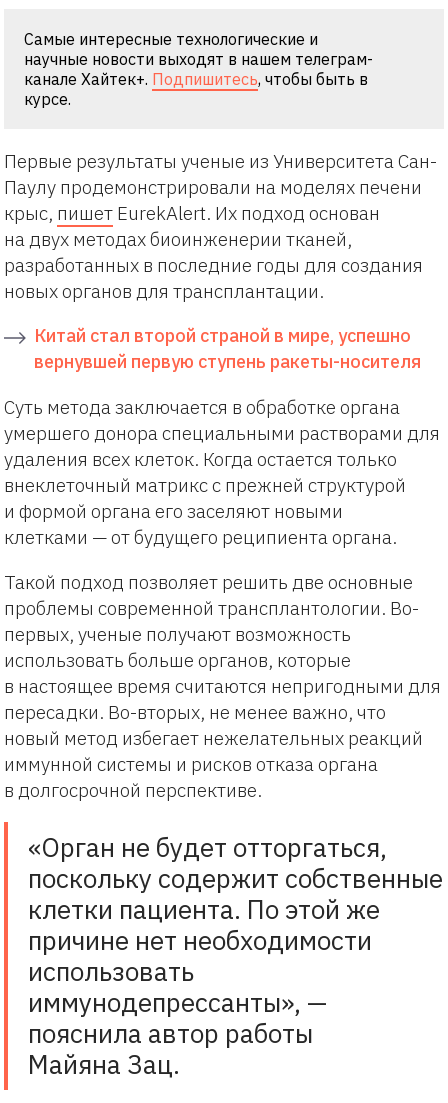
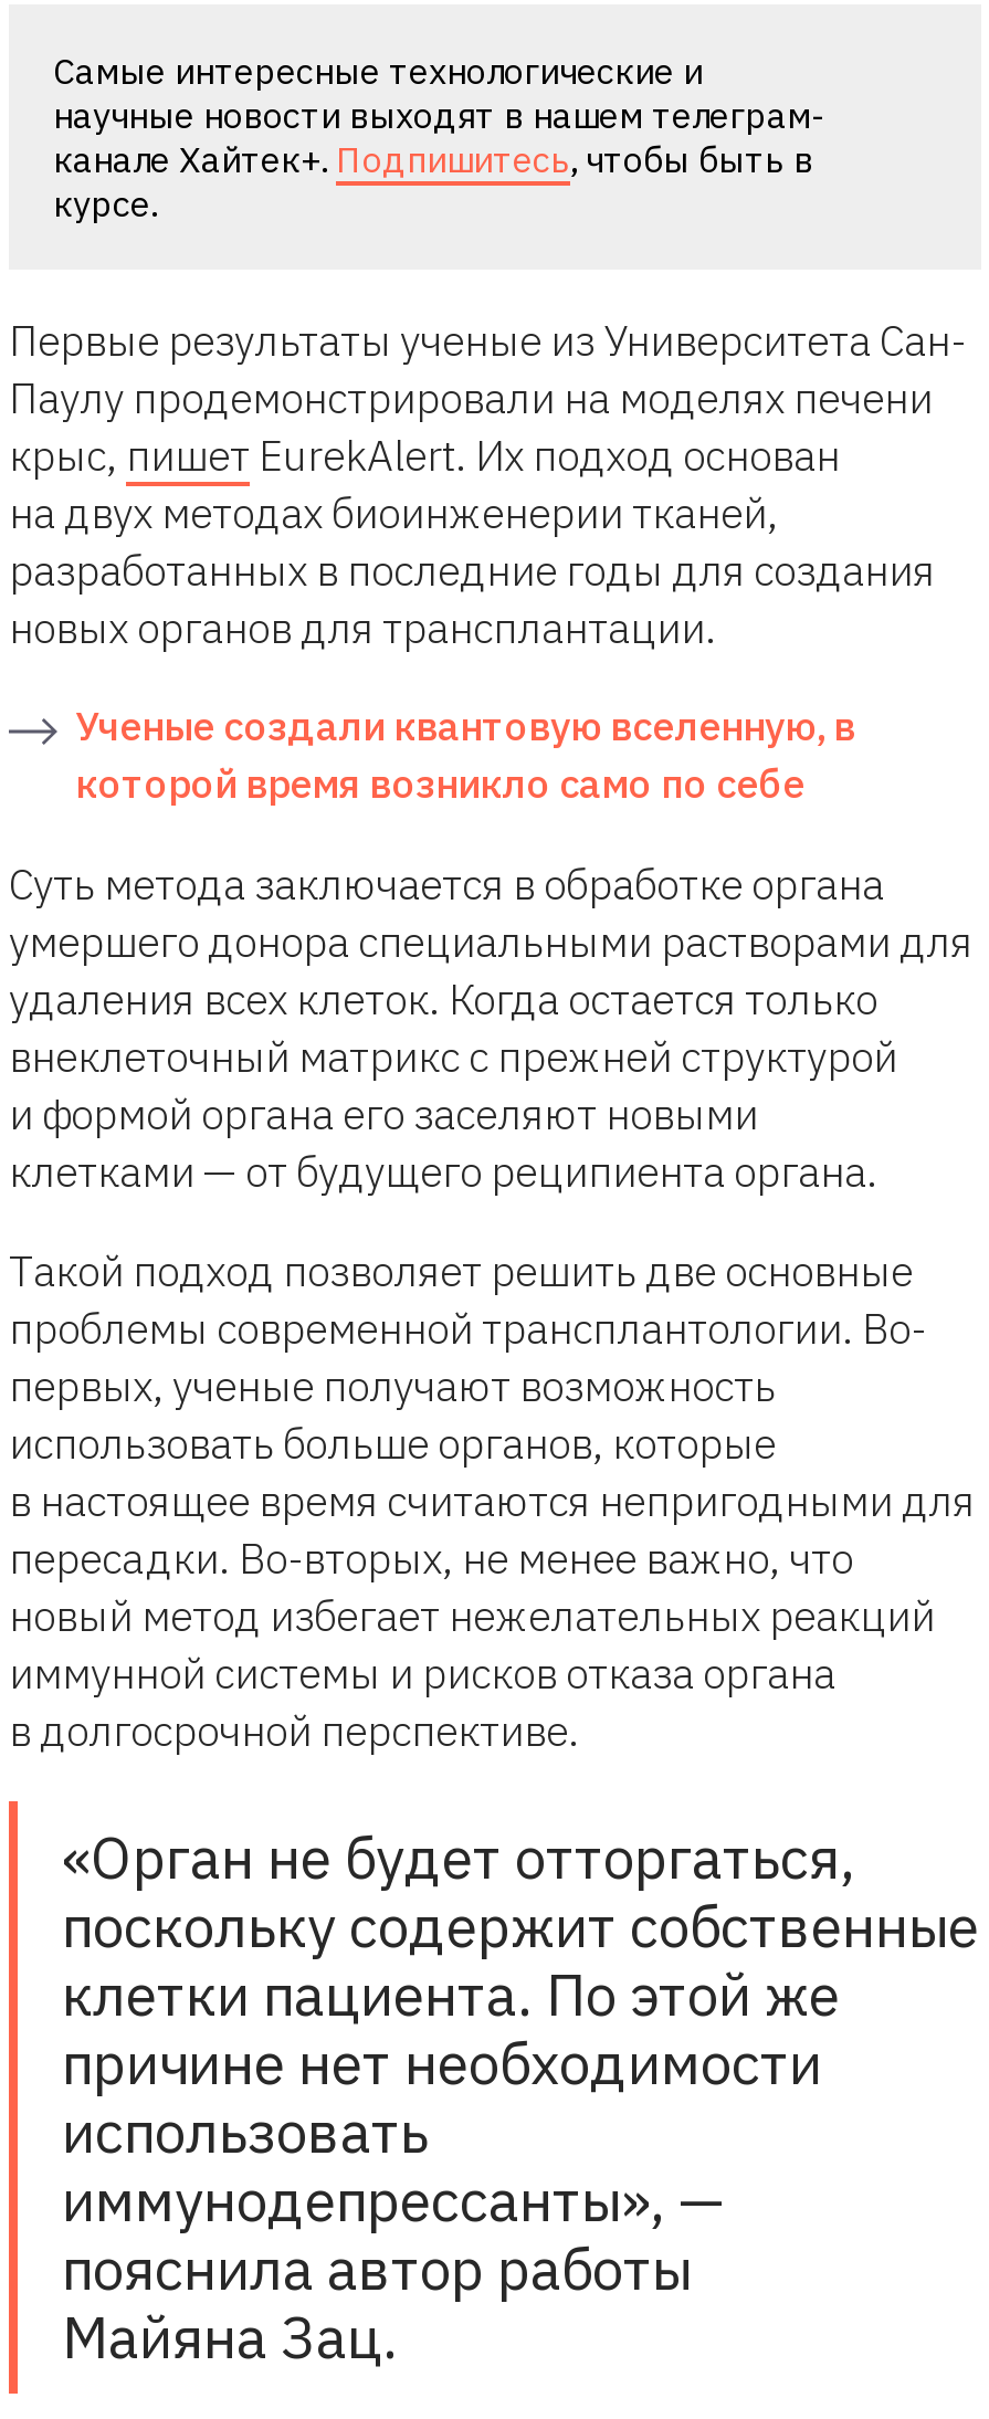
- Китай стал второй страной в мире, успешно
- вернувшей первую ступень ракеты-носителя
+ Ученые создали квантовую вселенную, в
+ которой время возникло само по себе
